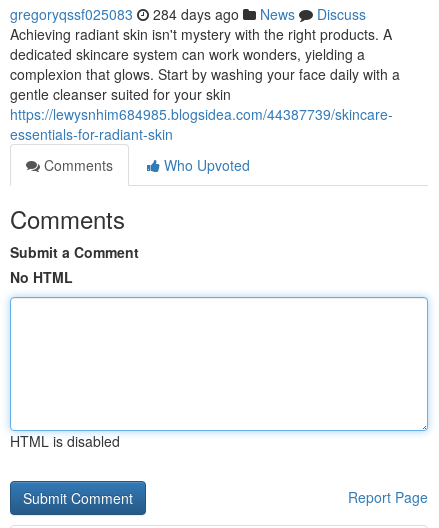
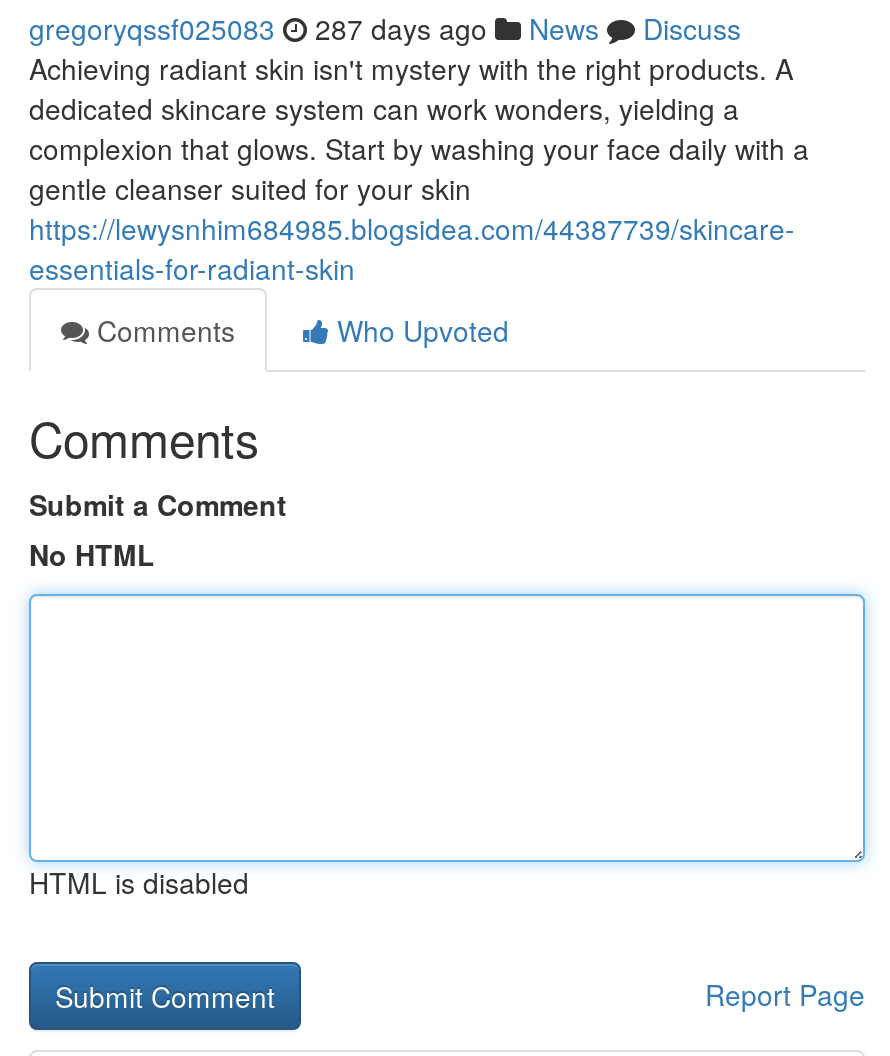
- gregoryqssf025083 284 days ago News Discuss
+ gregoryqssf025083 287 days ago News Discuss
